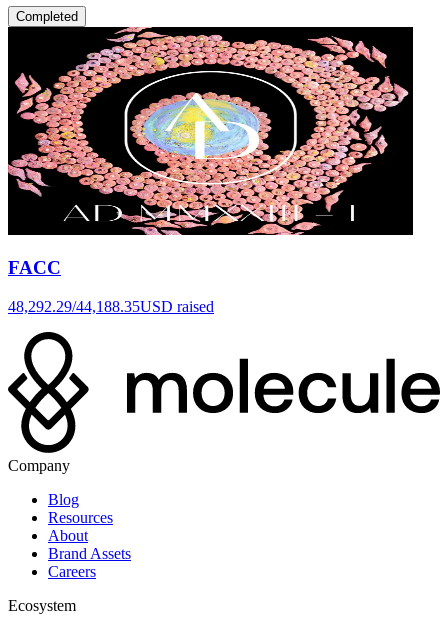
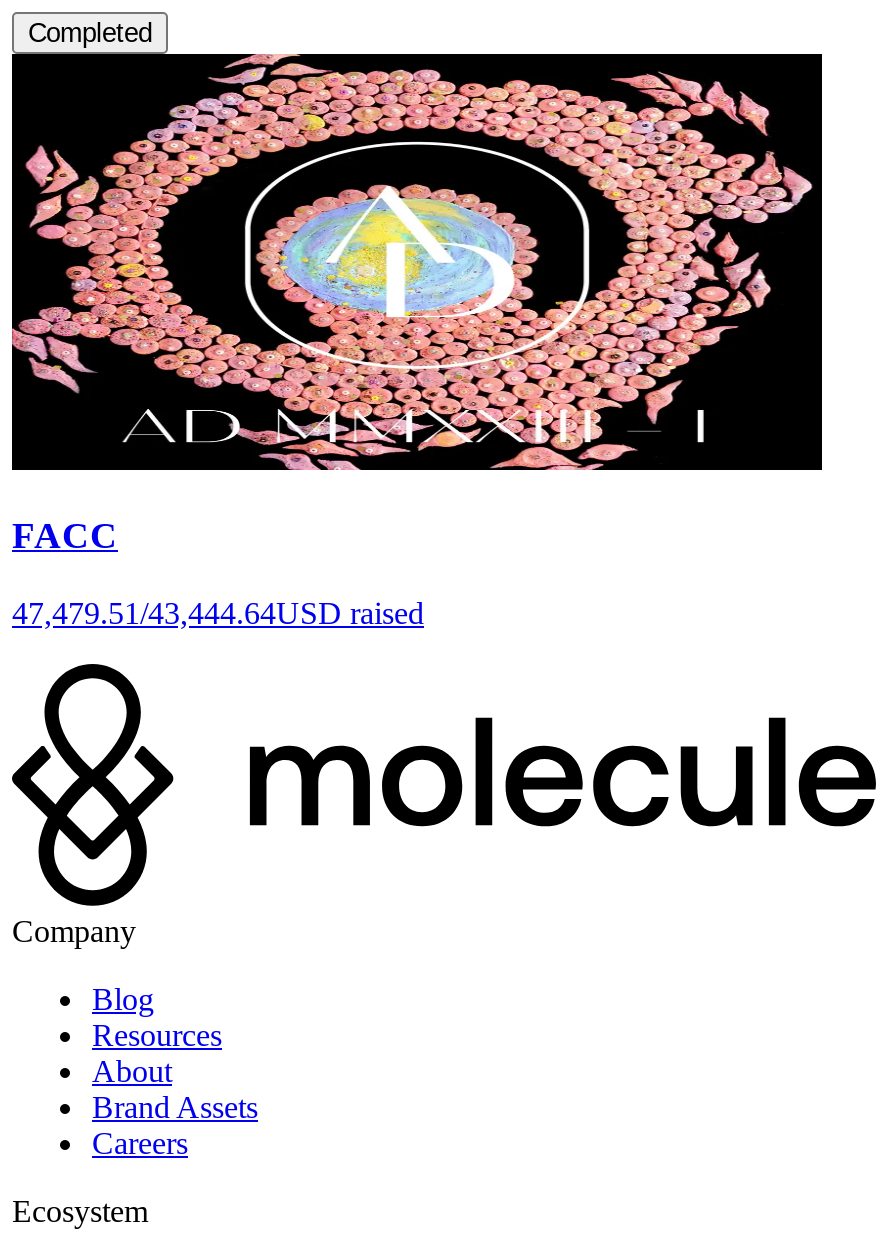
- 48,292.29 / 44,188.35USD raised
+ 47,479.51 / 43,444.64USD raised
